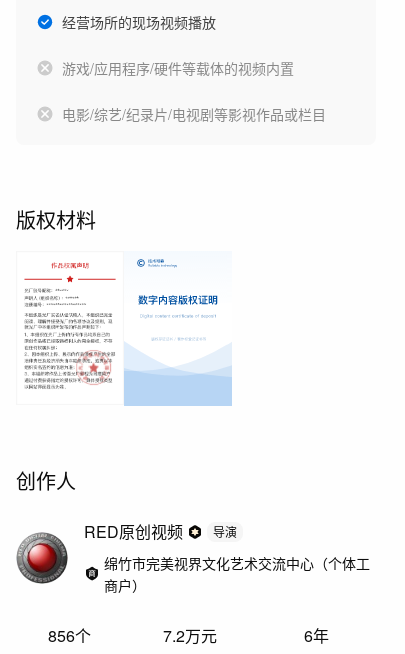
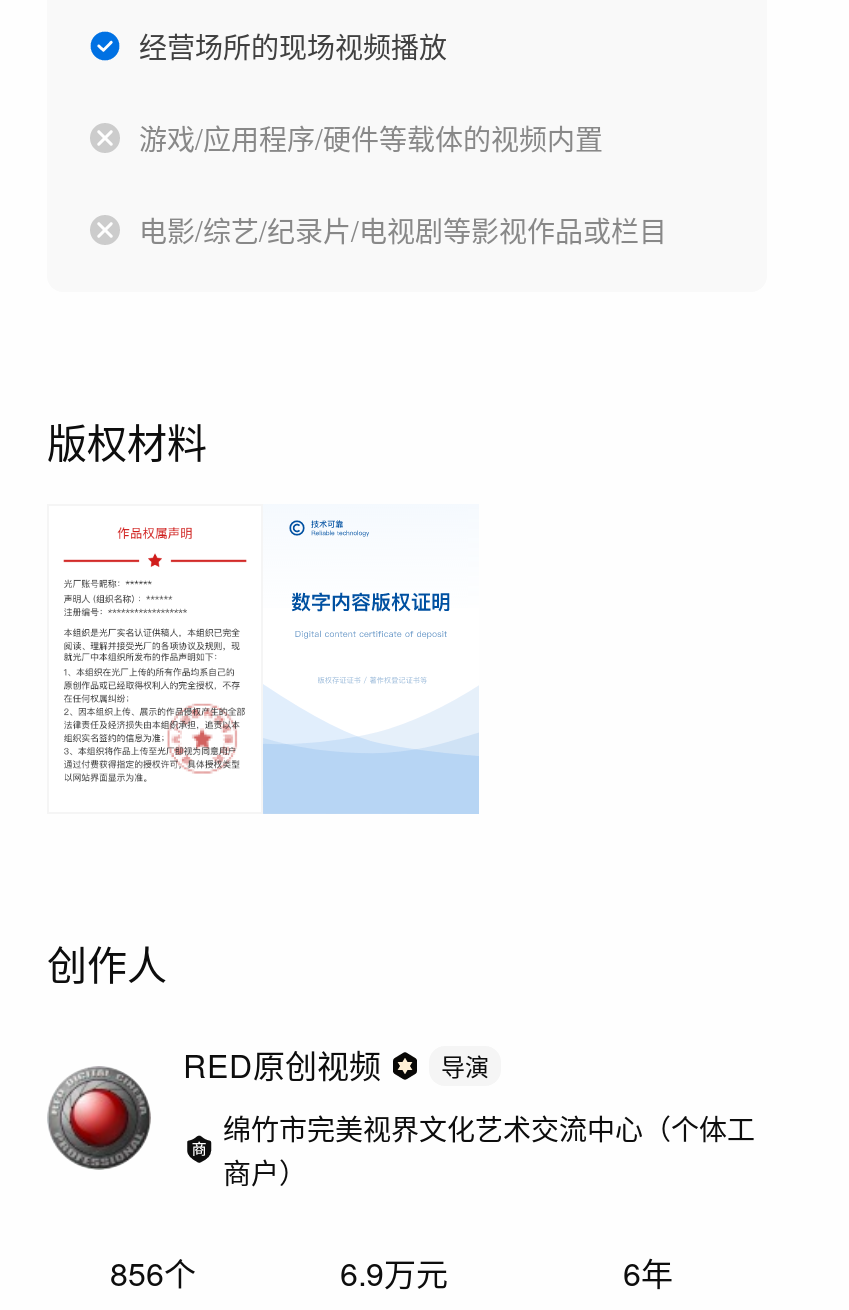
- 7.2万元
+ 6.9万元
